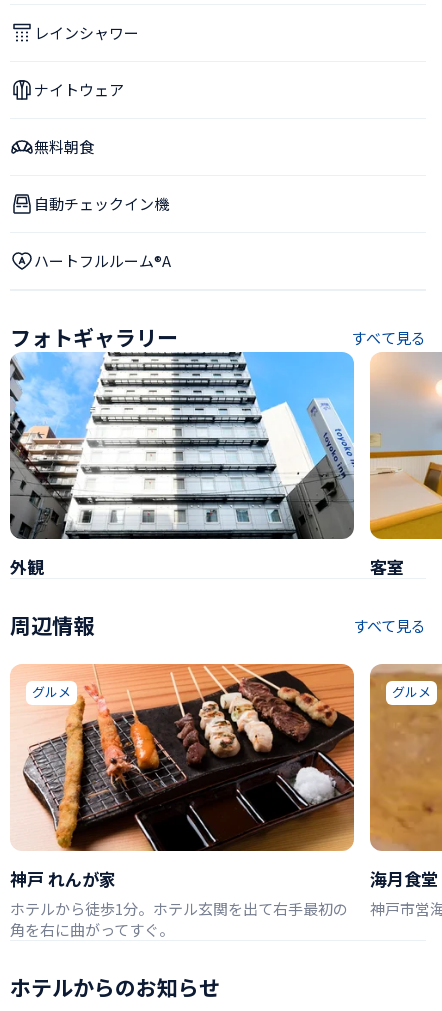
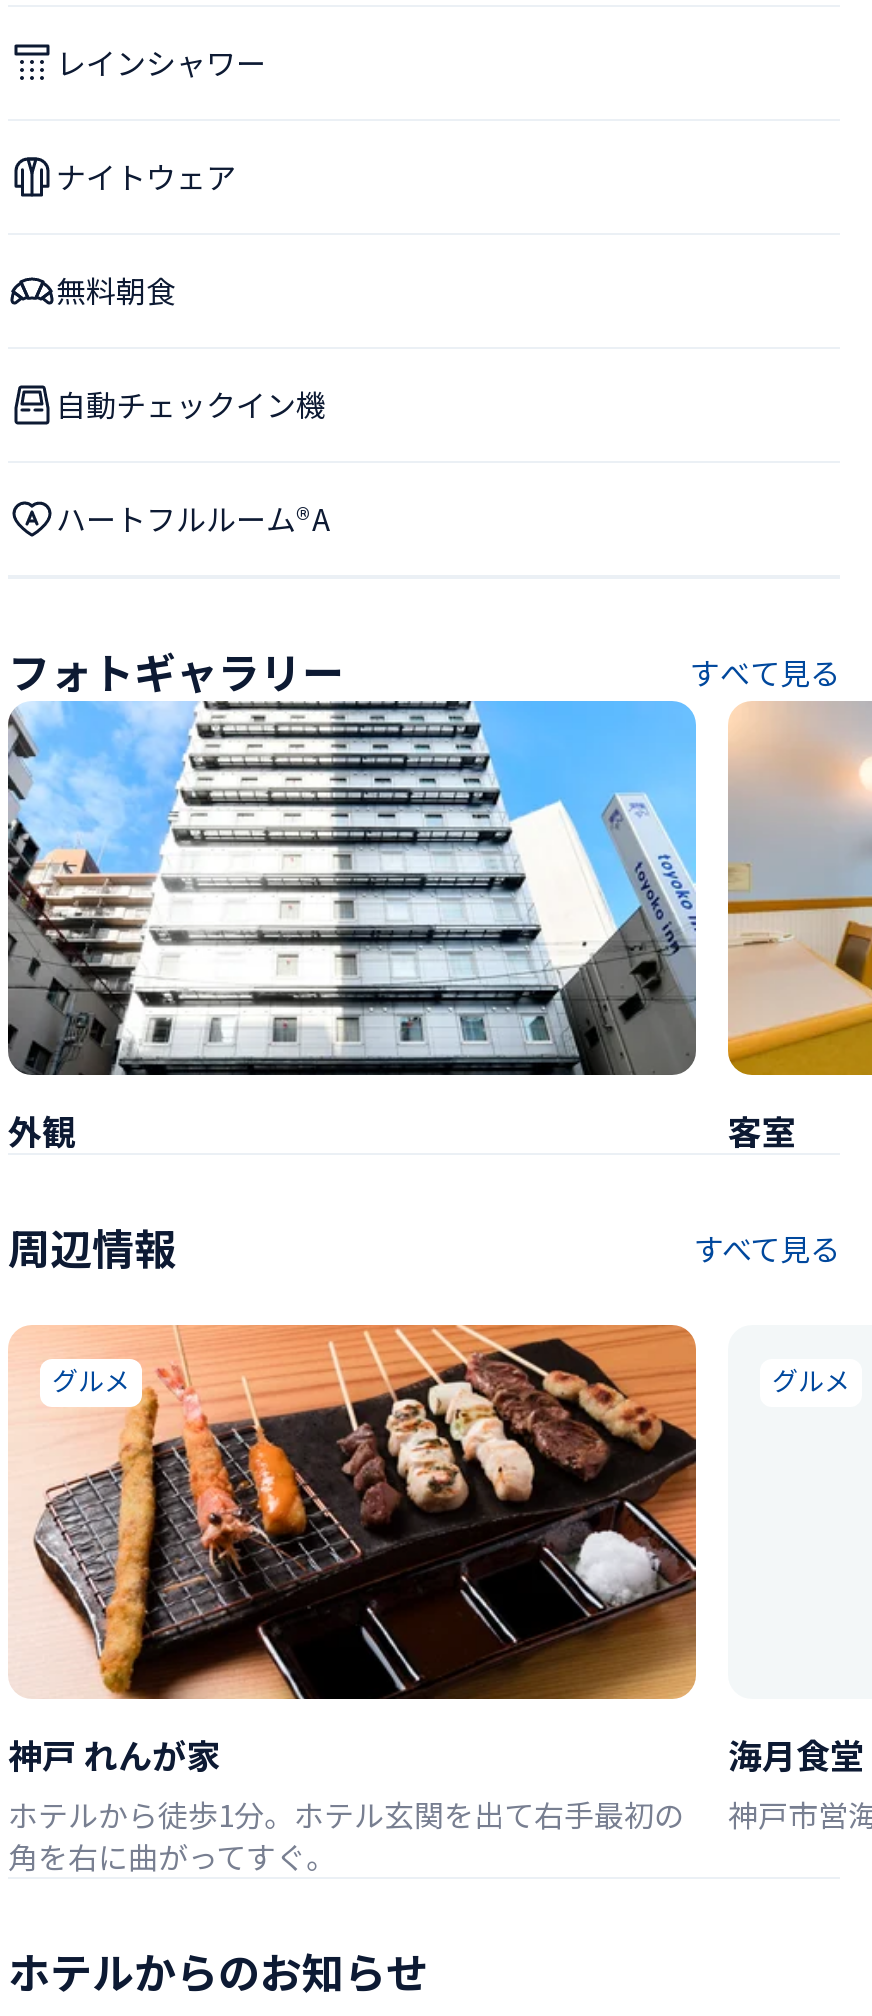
- [image]
